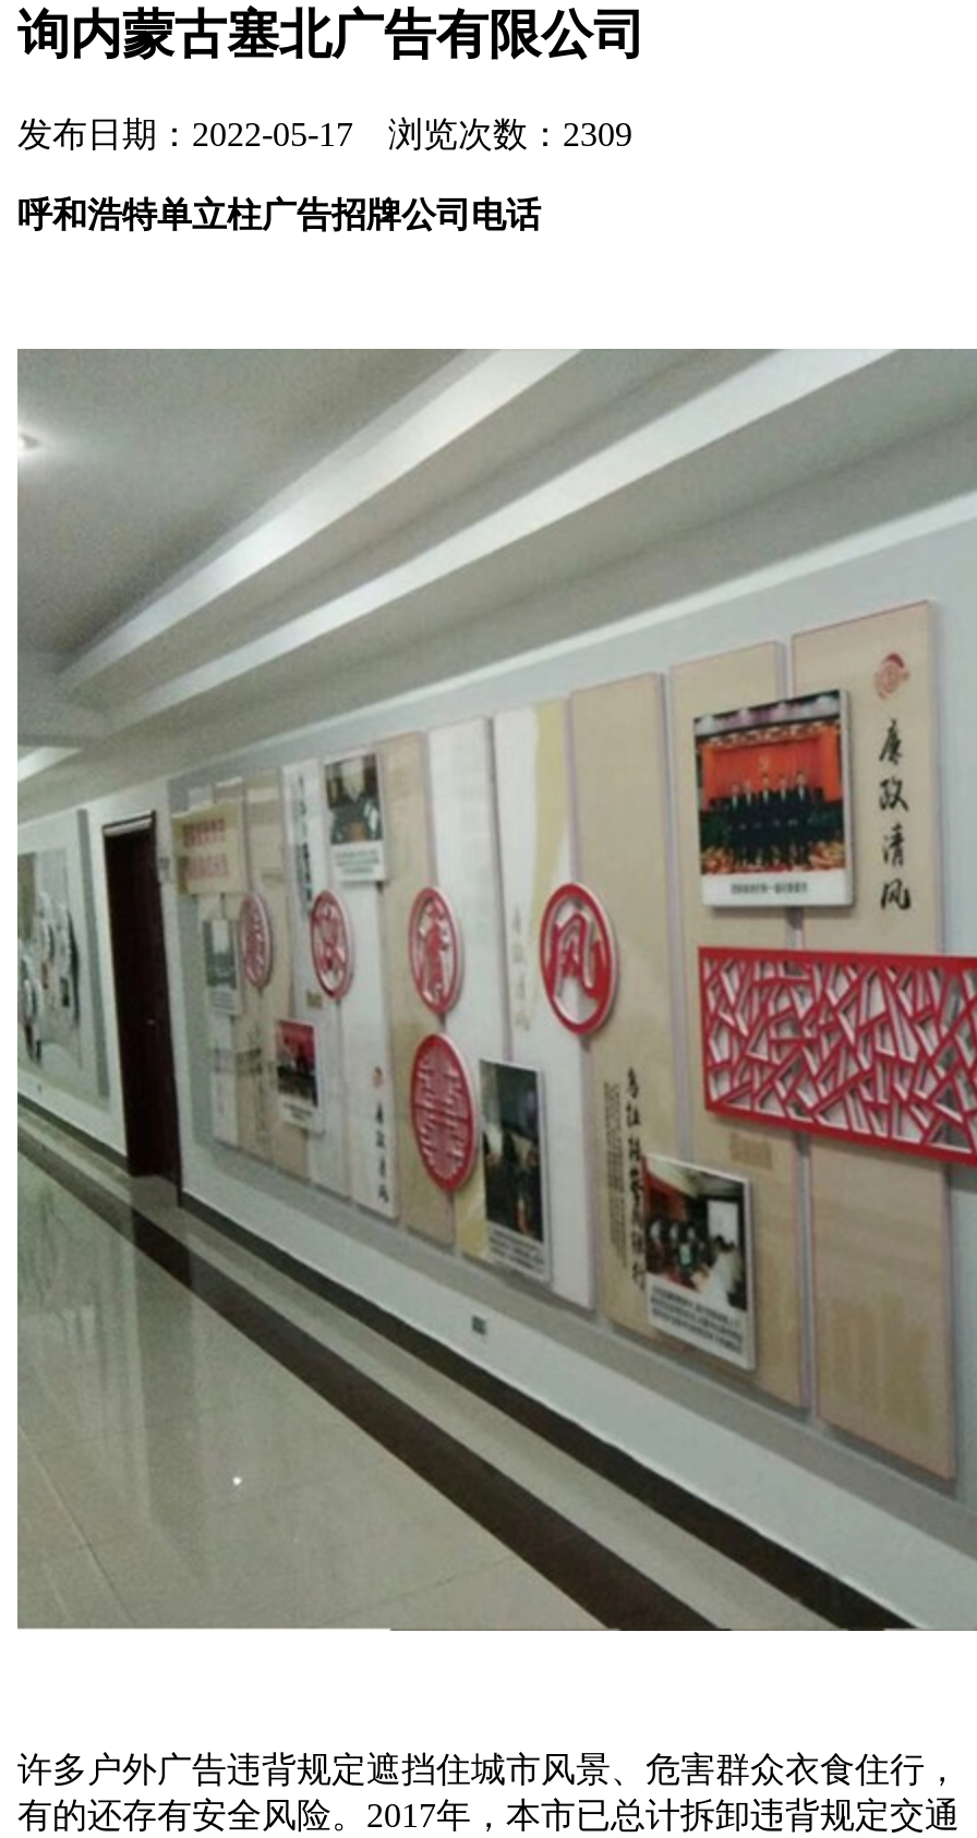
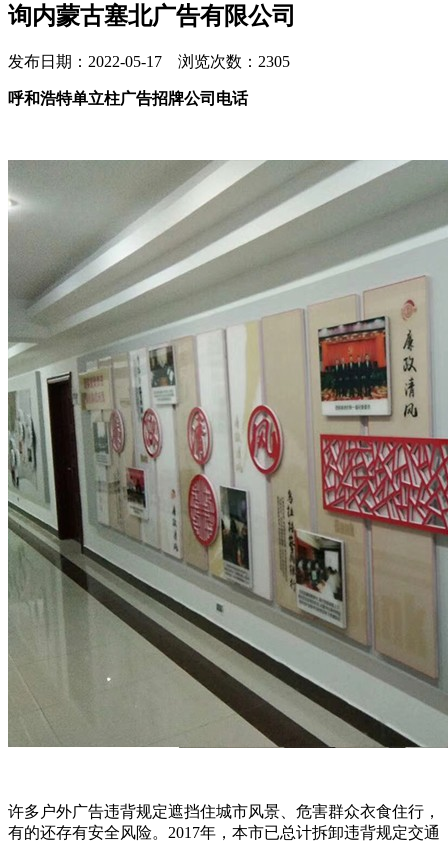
- 发布日期：2022-05-17 浏览次数：2309
+ 发布日期：2022-05-17 浏览次数：2305
